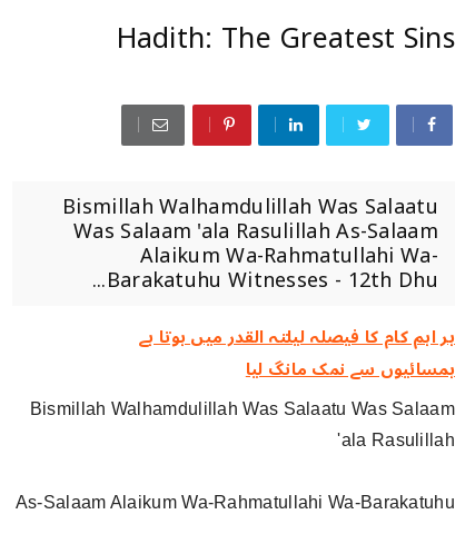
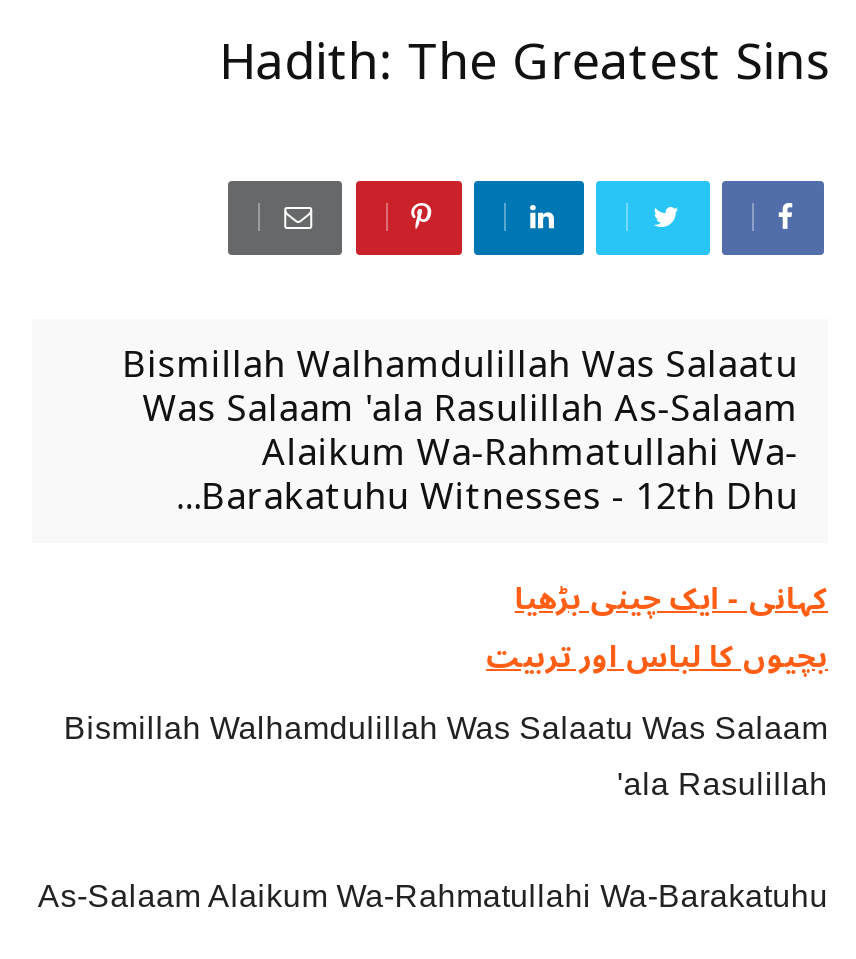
- ہر اہم کام کا فیصلہ لیلتہ القدر میں ہوتا ہے
- ہمسائیوں سے نمک مانگ لیا
+ کہانی - ایک چینی بڑھیا
+ بچیوں کا لباس اور تربیت
